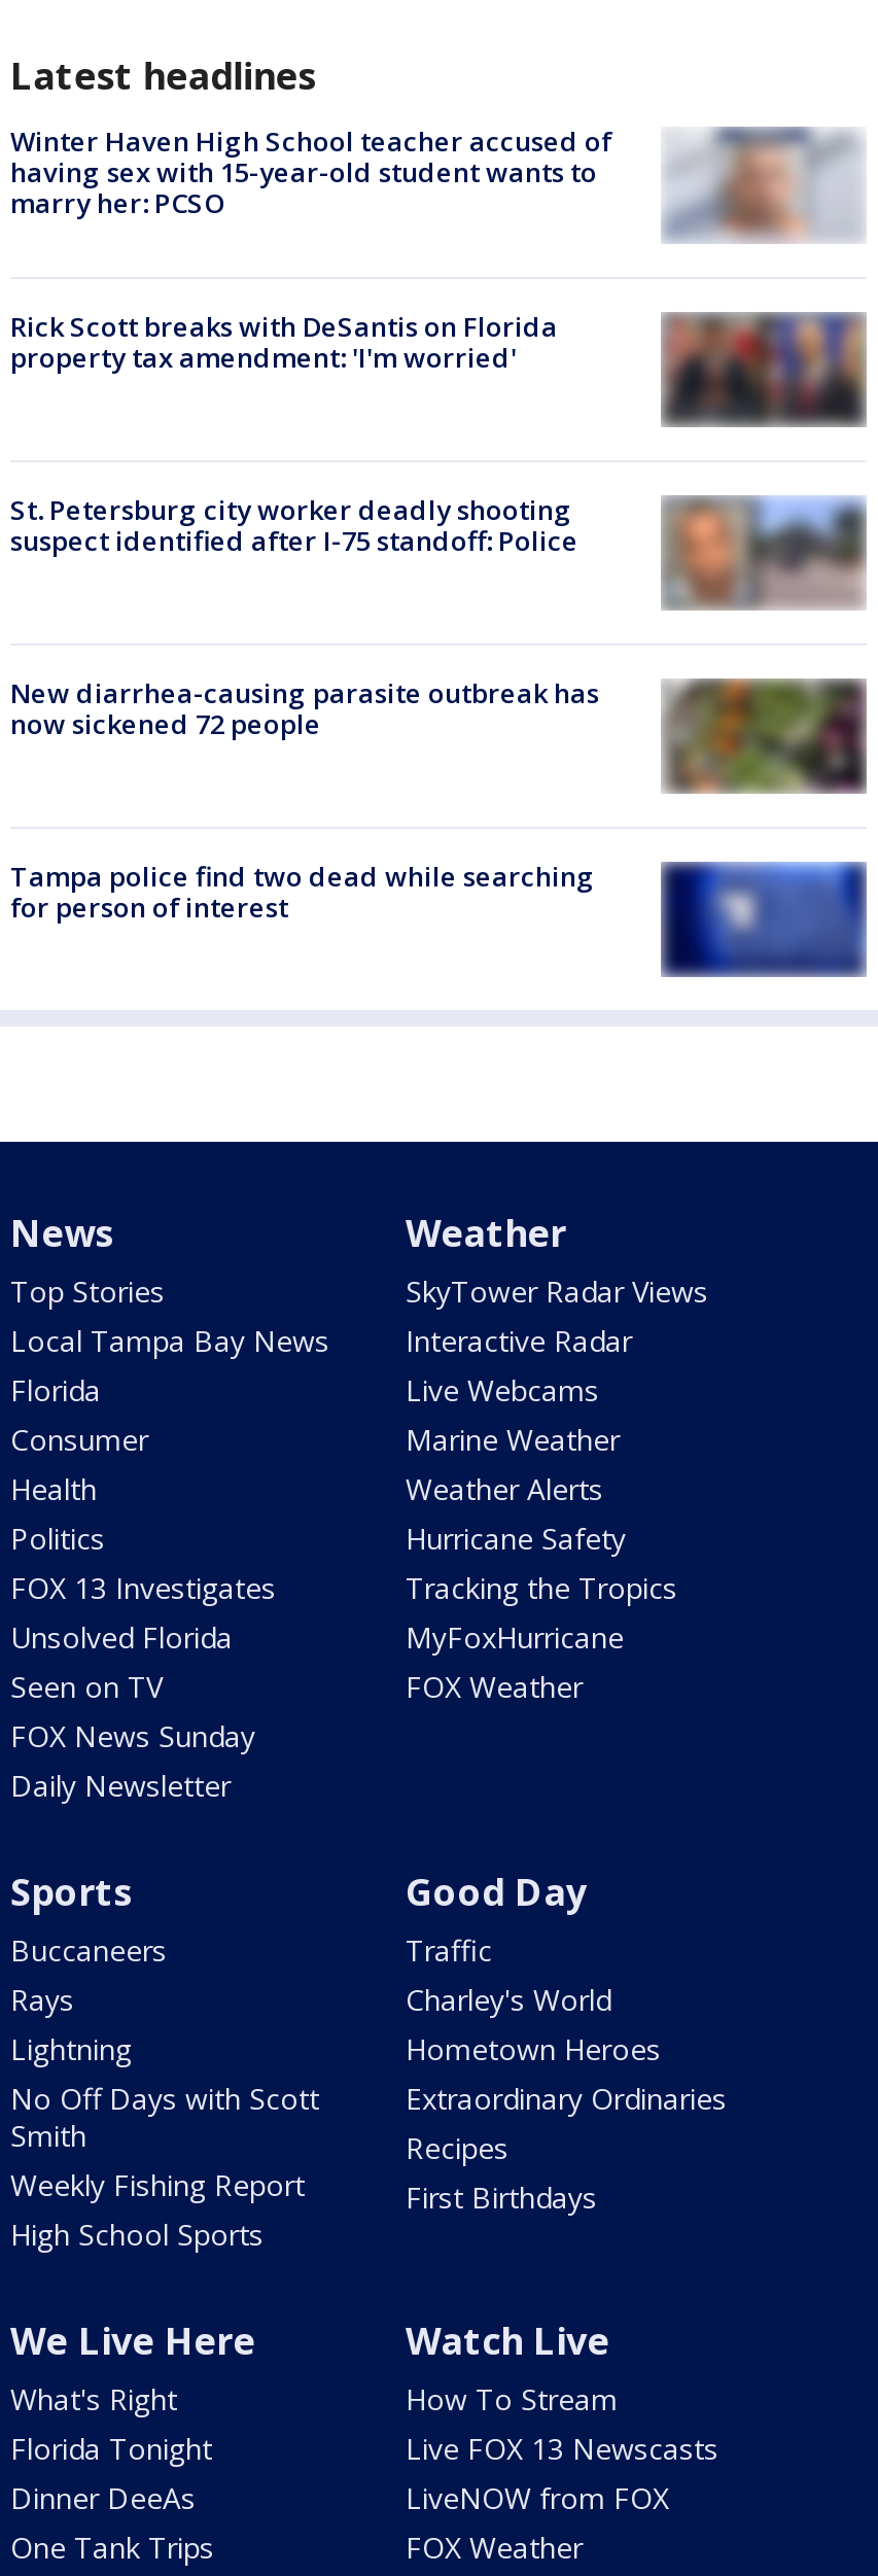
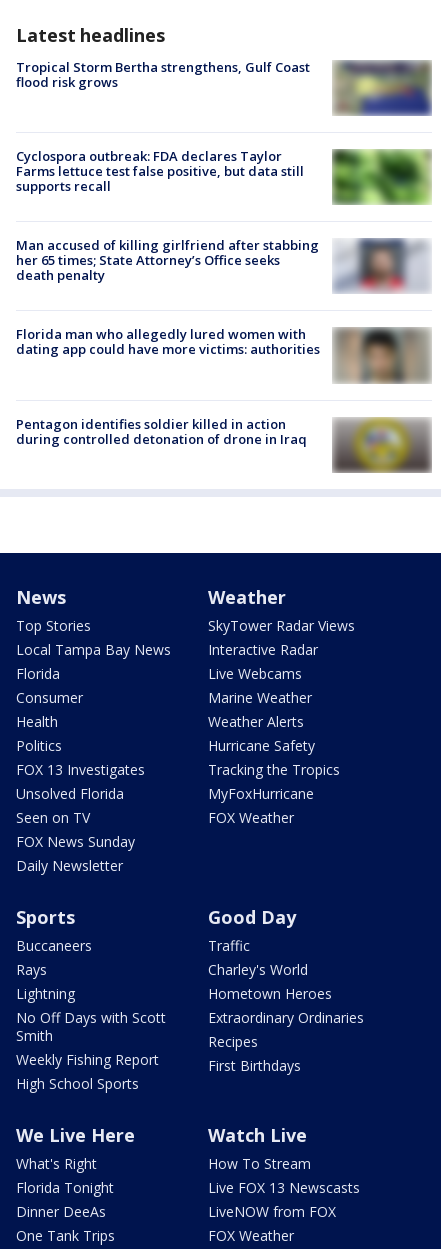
- [image]
- Winter Haven High School teacher accused of
- having sex with 15-year-old student wants to
- marry her: PCSO
+ [image]
+ Tropical Storm Bertha strengthens, Gulf Coast
+ flood risk grows

- Rick Scott breaks with DeSantis on Florida
- property tax amendment: 'I'm worried'
+ Cyclospora outbreak: FDA declares Taylor
+ Farms lettuce test false positive, but data still
+ supports recall

- [image]
+ [image]

- [image]
- St. Petersburg city worker deadly shooting
- suspect identified after I-75 standoff: Police
+ [image]
+ Man accused of killing girlfriend after stabbing
+ her 65 times; State Attorney’s Office seeks
+ death penalty

- [image]
- New diarrhea-causing parasite outbreak has
- now sickened 72 people
+ [image]
+ Florida man who allegedly lured women with
+ dating app could have more victims: authorities

- [image]
- Tampa police find two dead while searching
- for person of interest
+ [image]
+ Pentagon identifies soldier killed in action
+ during controlled detonation of drone in Iraq
